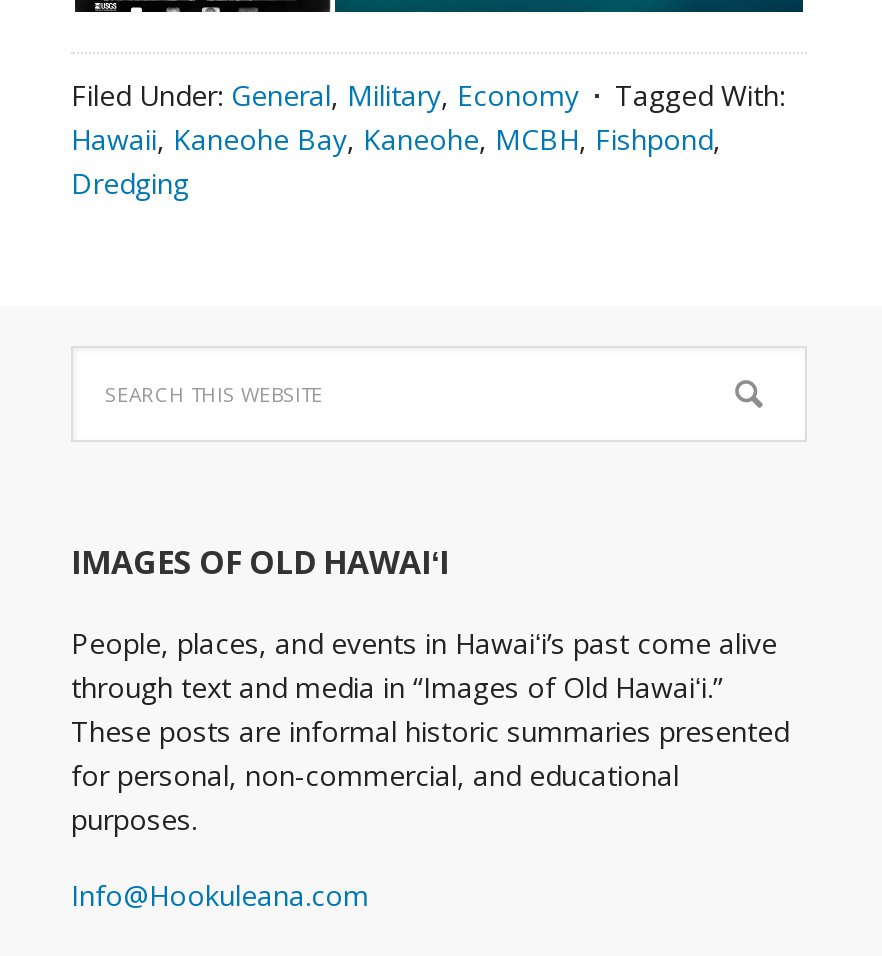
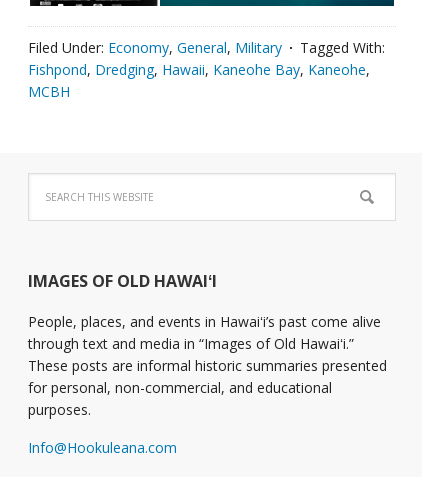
- Filed Under: General, Military, Economy
+ Filed Under: Economy, General, Military

- Hawaii, Kaneohe Bay, Kaneohe, MCBH, Fishpond,
- Dredging
+ Fishpond, Dredging, Hawaii, Kaneohe Bay, Kaneohe,
+ MCBH
